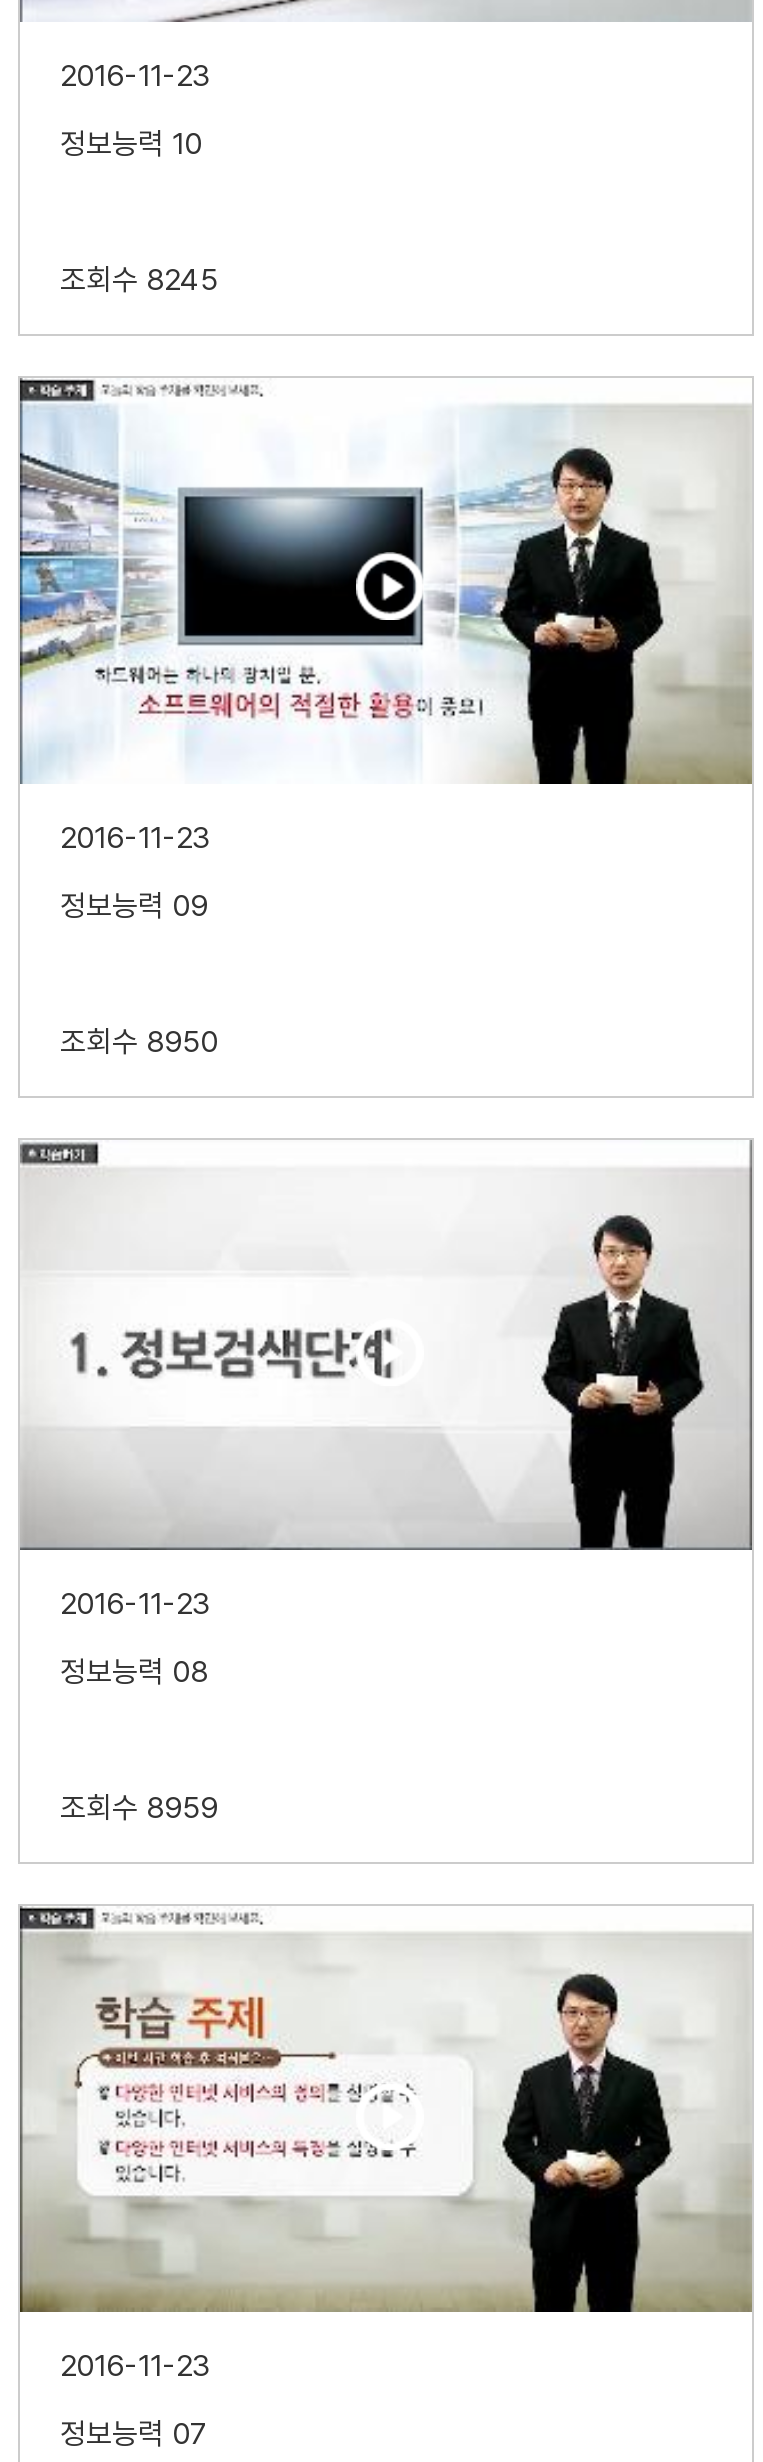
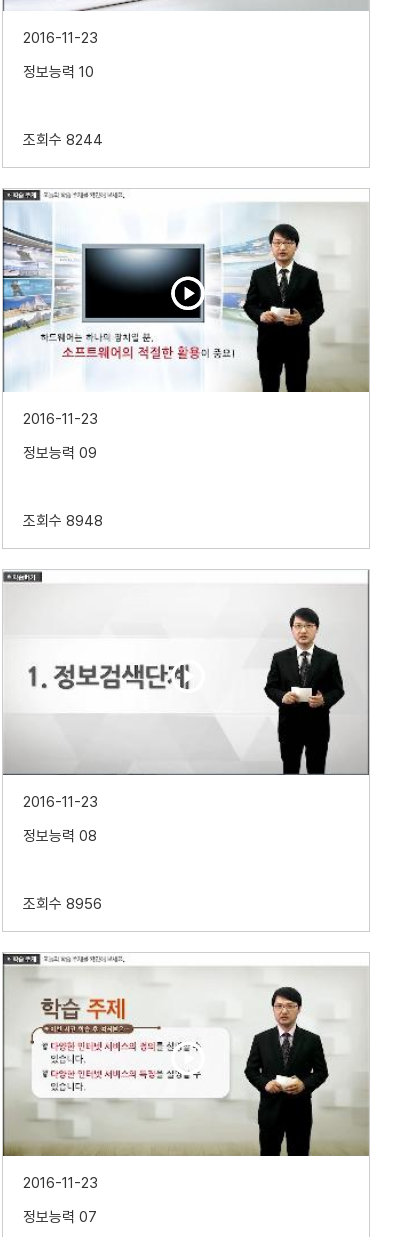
- 조회수 8245
+ 조회수 8244

- 조회수 8950
+ 조회수 8948

- 조회수 8959
+ 조회수 8956
